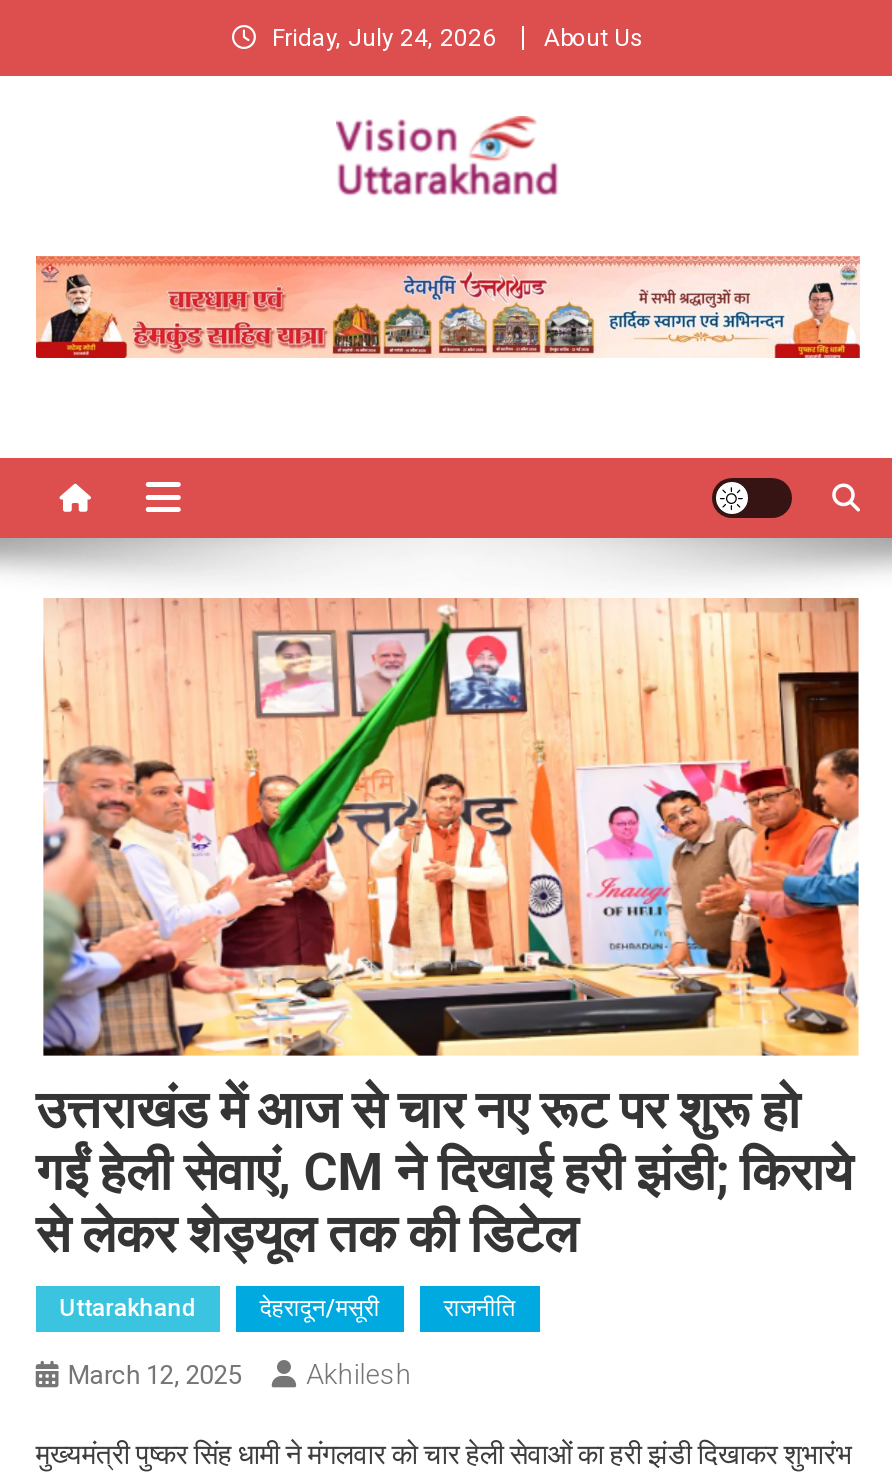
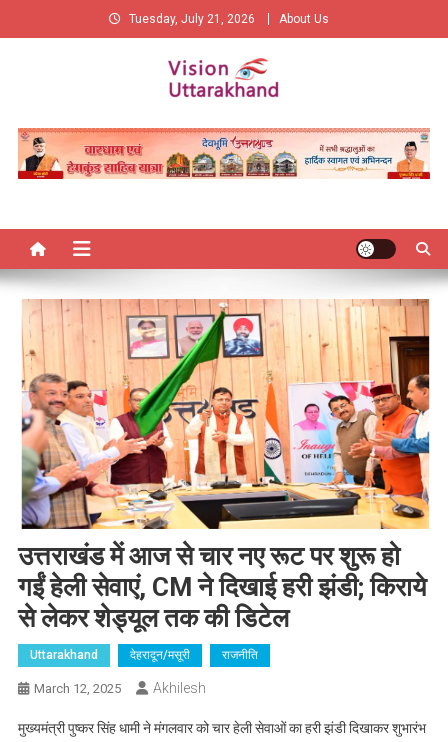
- Friday, July 24, 2026 About Us
+ Tuesday, July 21, 2026 About Us
